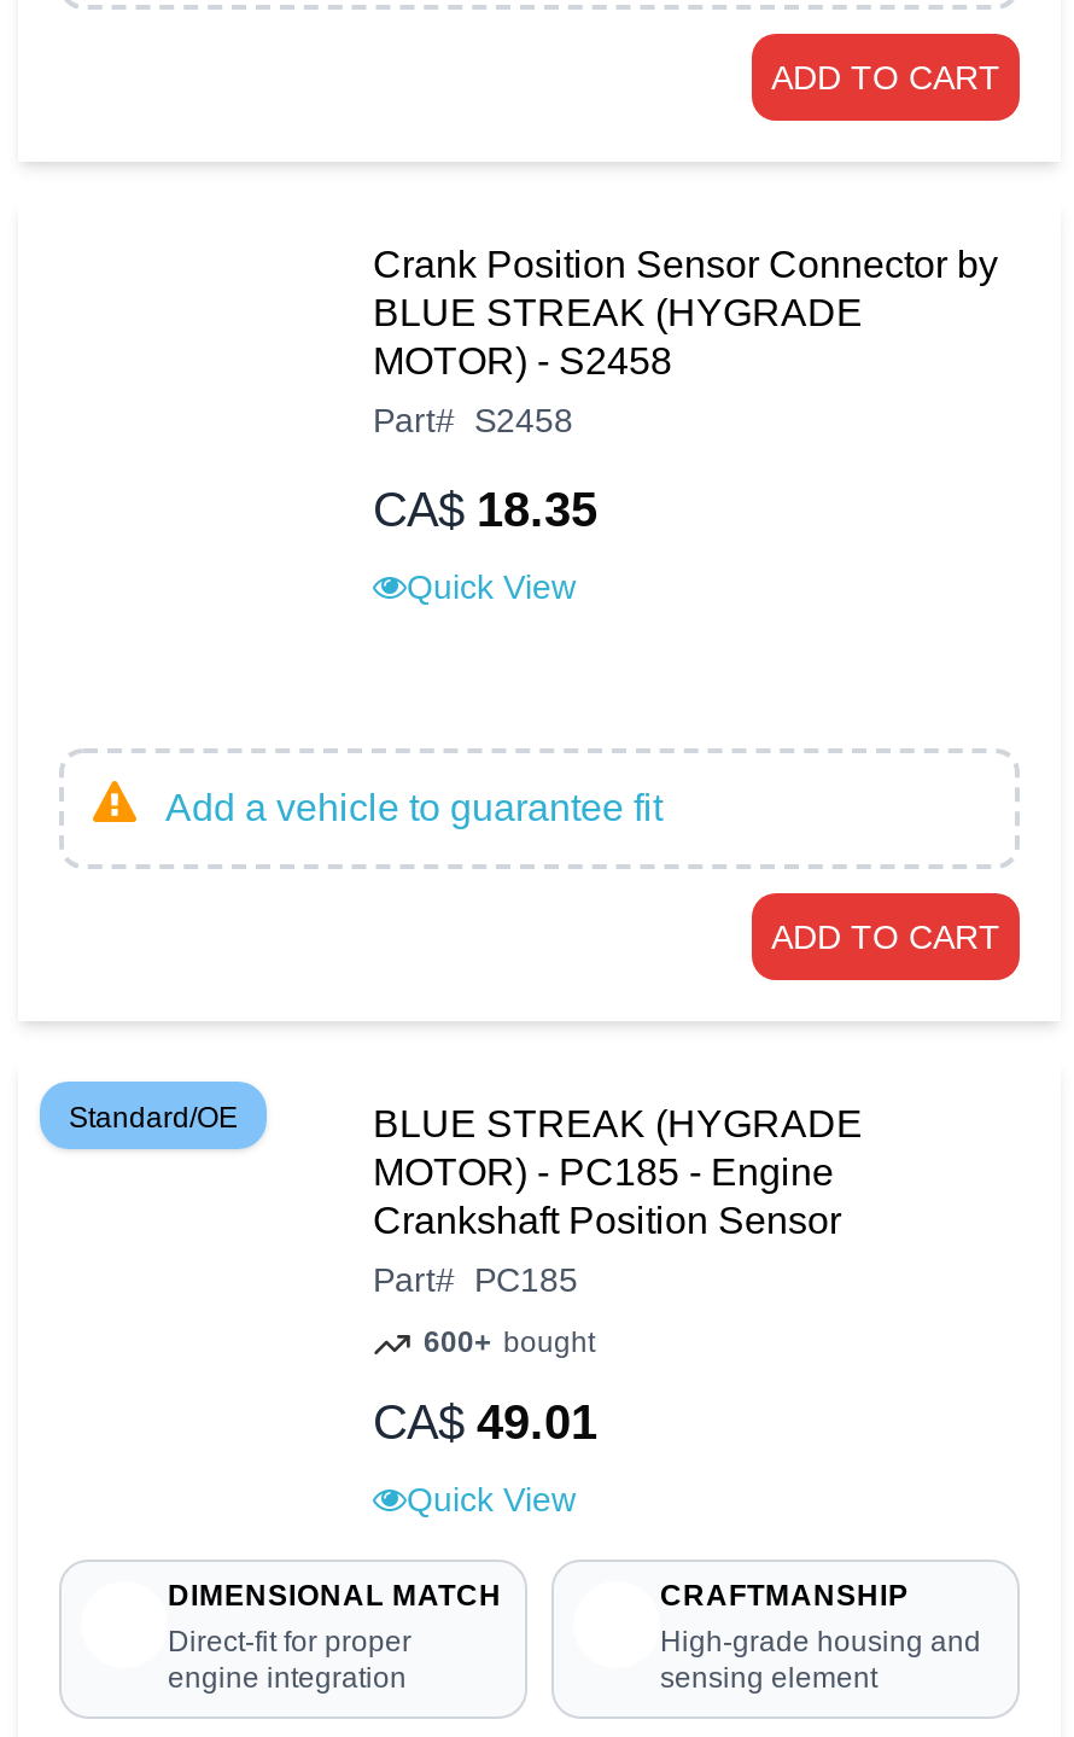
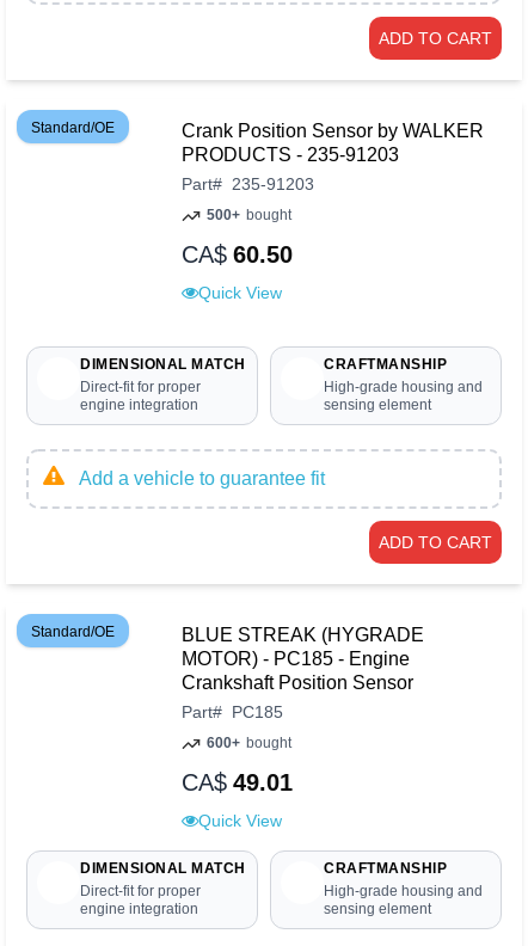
- Crank Position Sensor Connector by
- BLUE STREAK (HYGRADE
- MOTOR) - S2458
- Part#S2458
- CA$ 18.35
+ Standard/OE
+ Crank Position Sensor by WALKER
+ PRODUCTS - 235-91203
+ Part#235-91203
+ 500+ bought
+ CA$ 60.50

+ DIMENSIONAL MATCH
+ Direct-fit for proper
+ engine integration

+ CRAFTMANSHIP
+ High-grade housing and
+ sensing element
